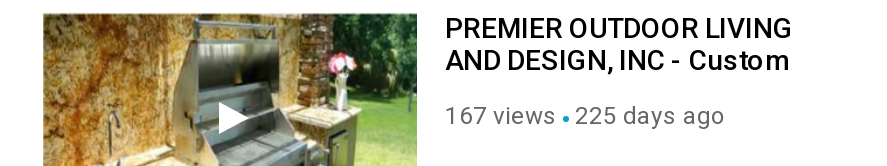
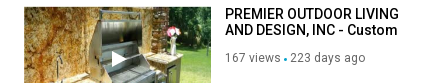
- 225 days ago
+ 223 days ago
